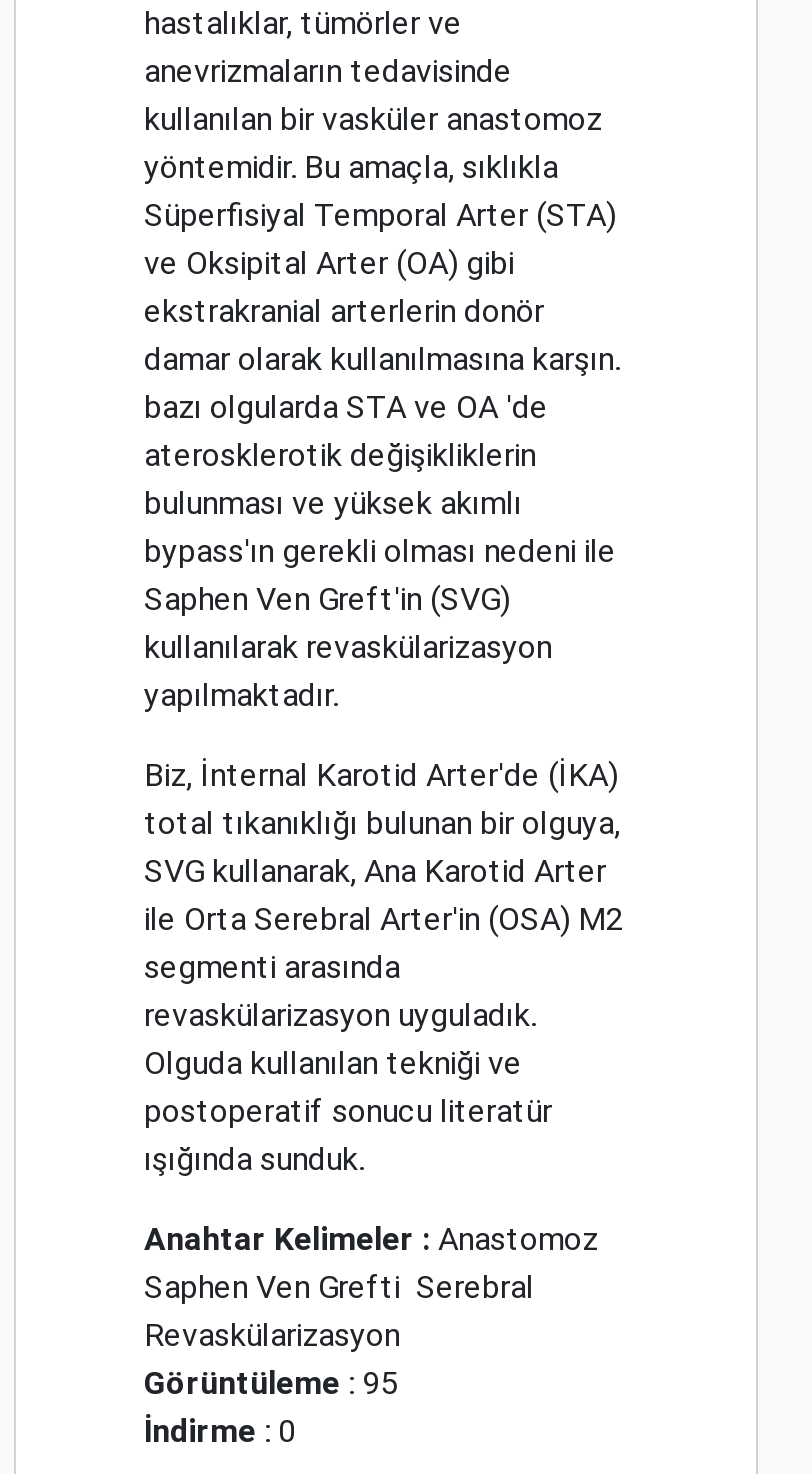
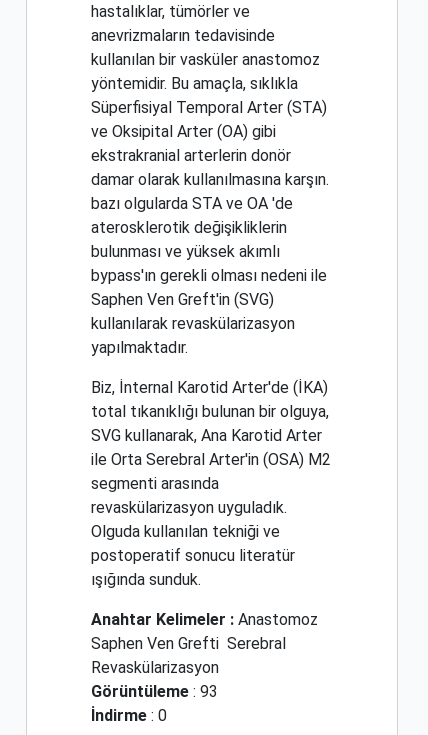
- Görüntüleme: 95
+ Görüntüleme: 93
